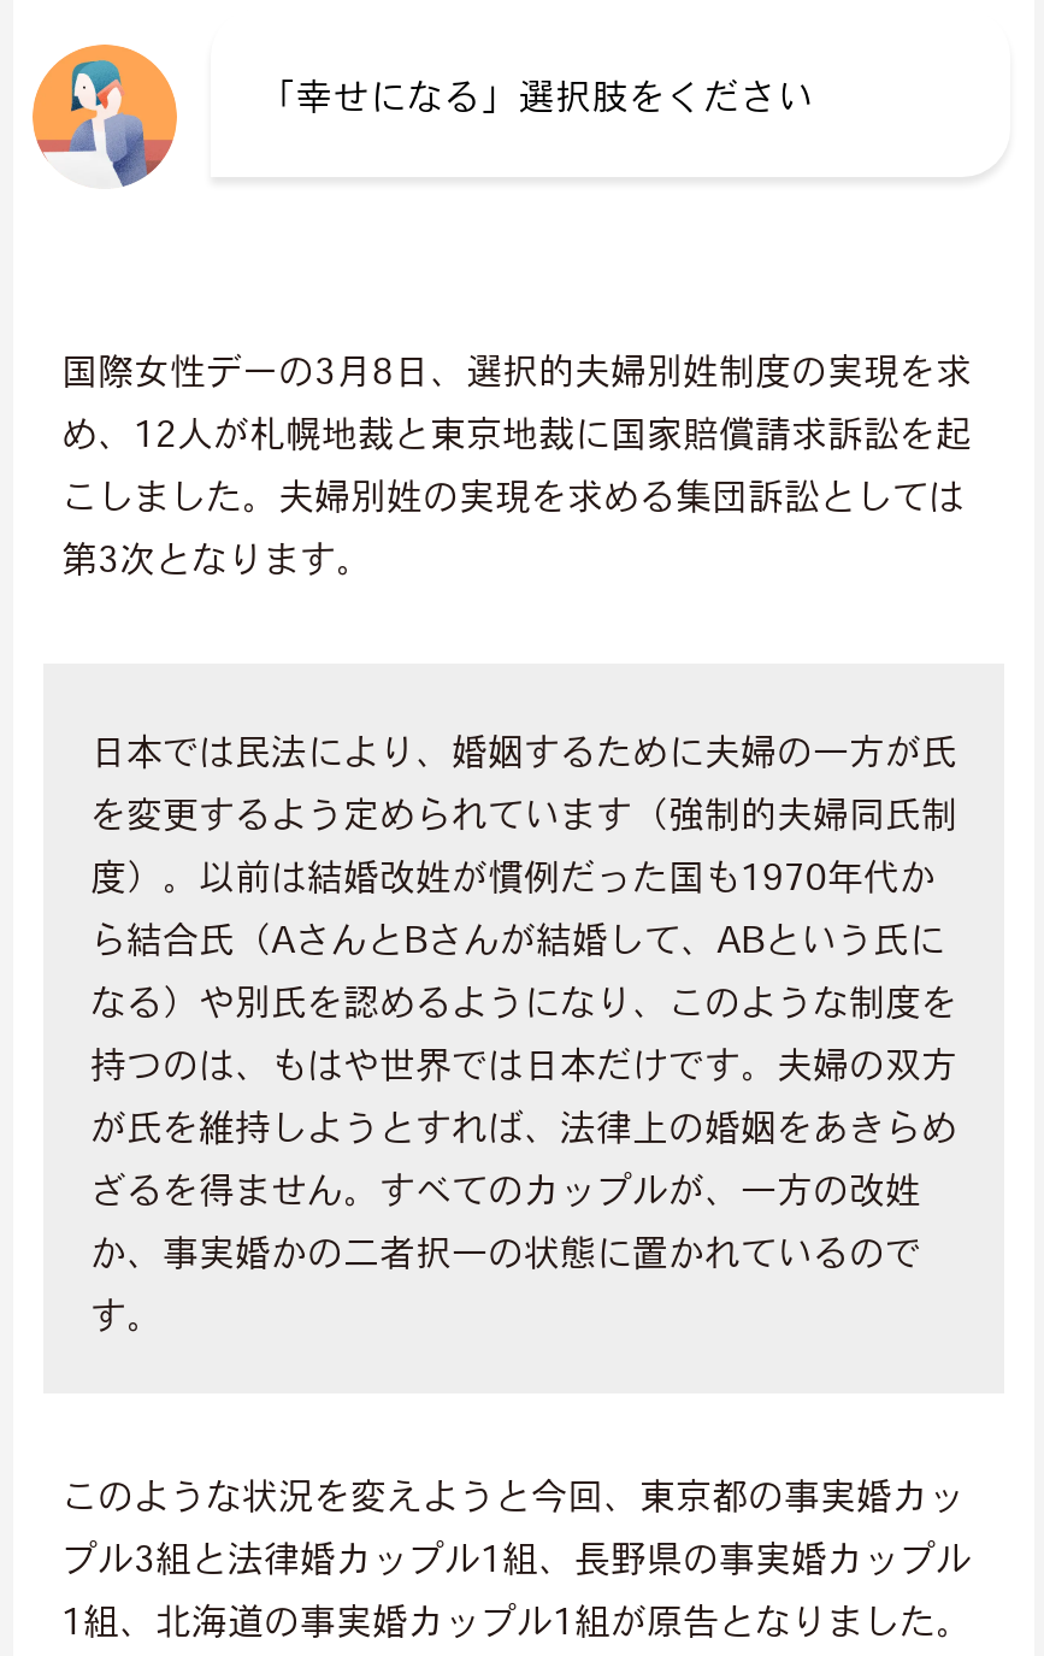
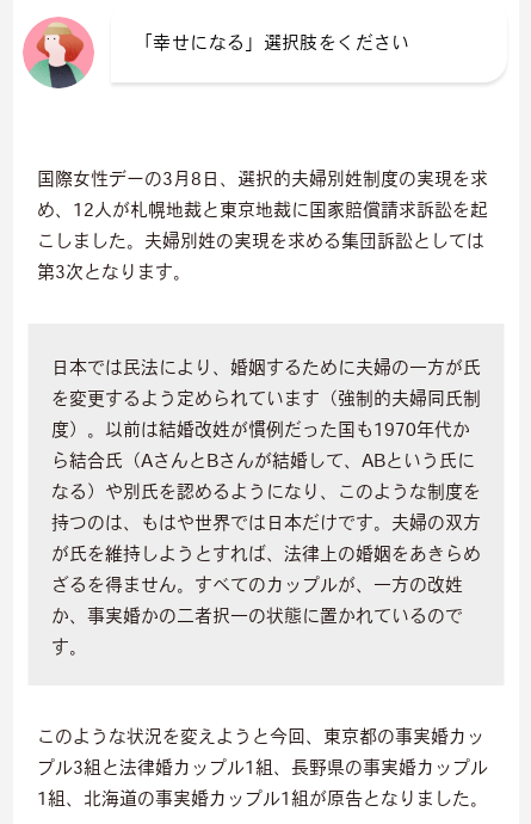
- [image]
+ [image]
